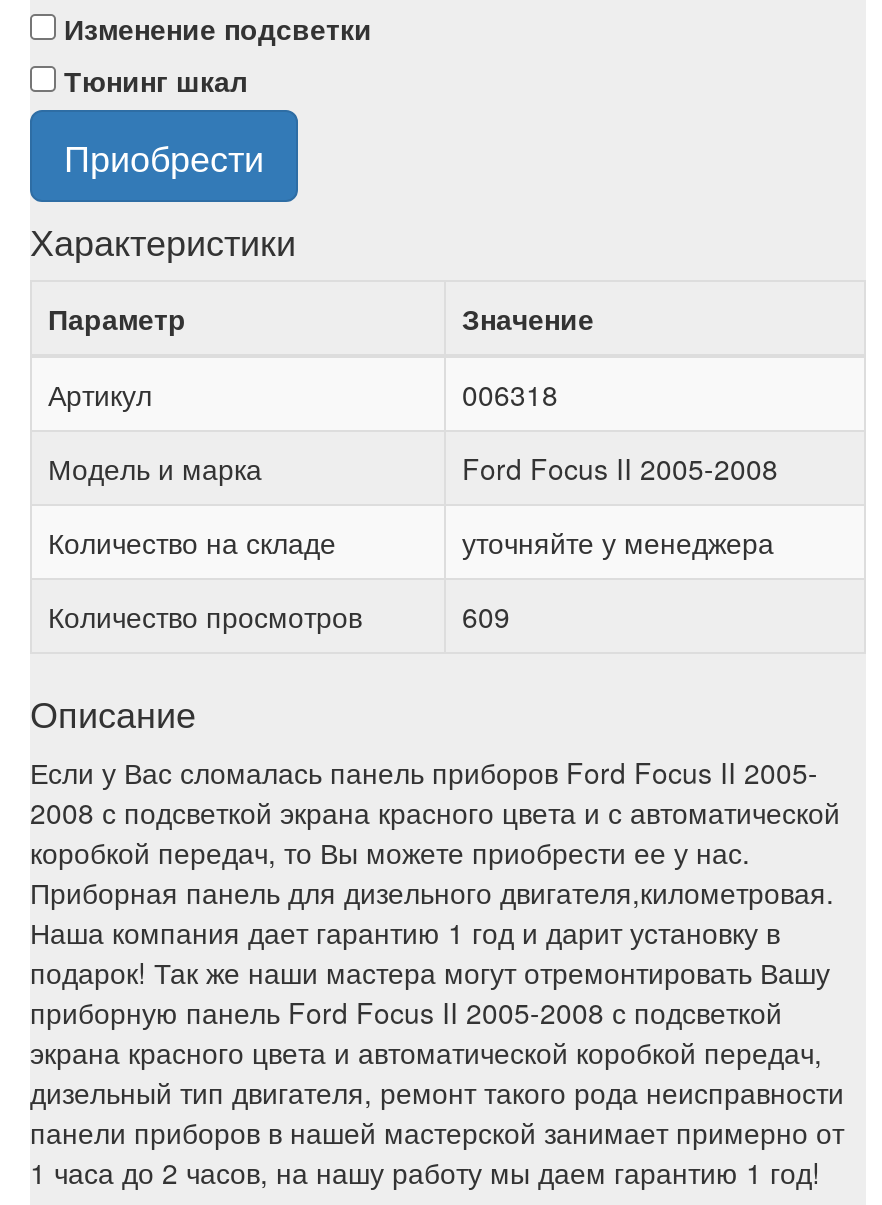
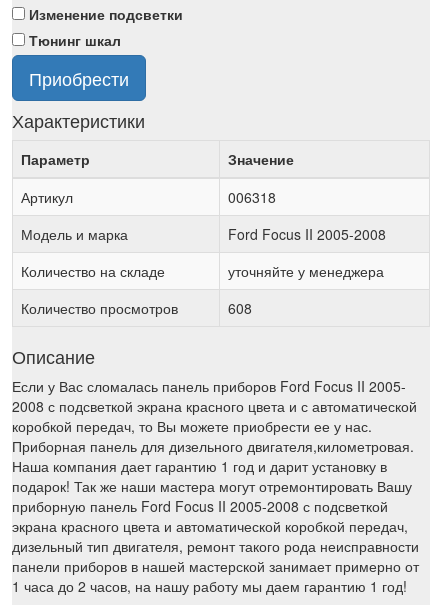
- 609
+ 608
